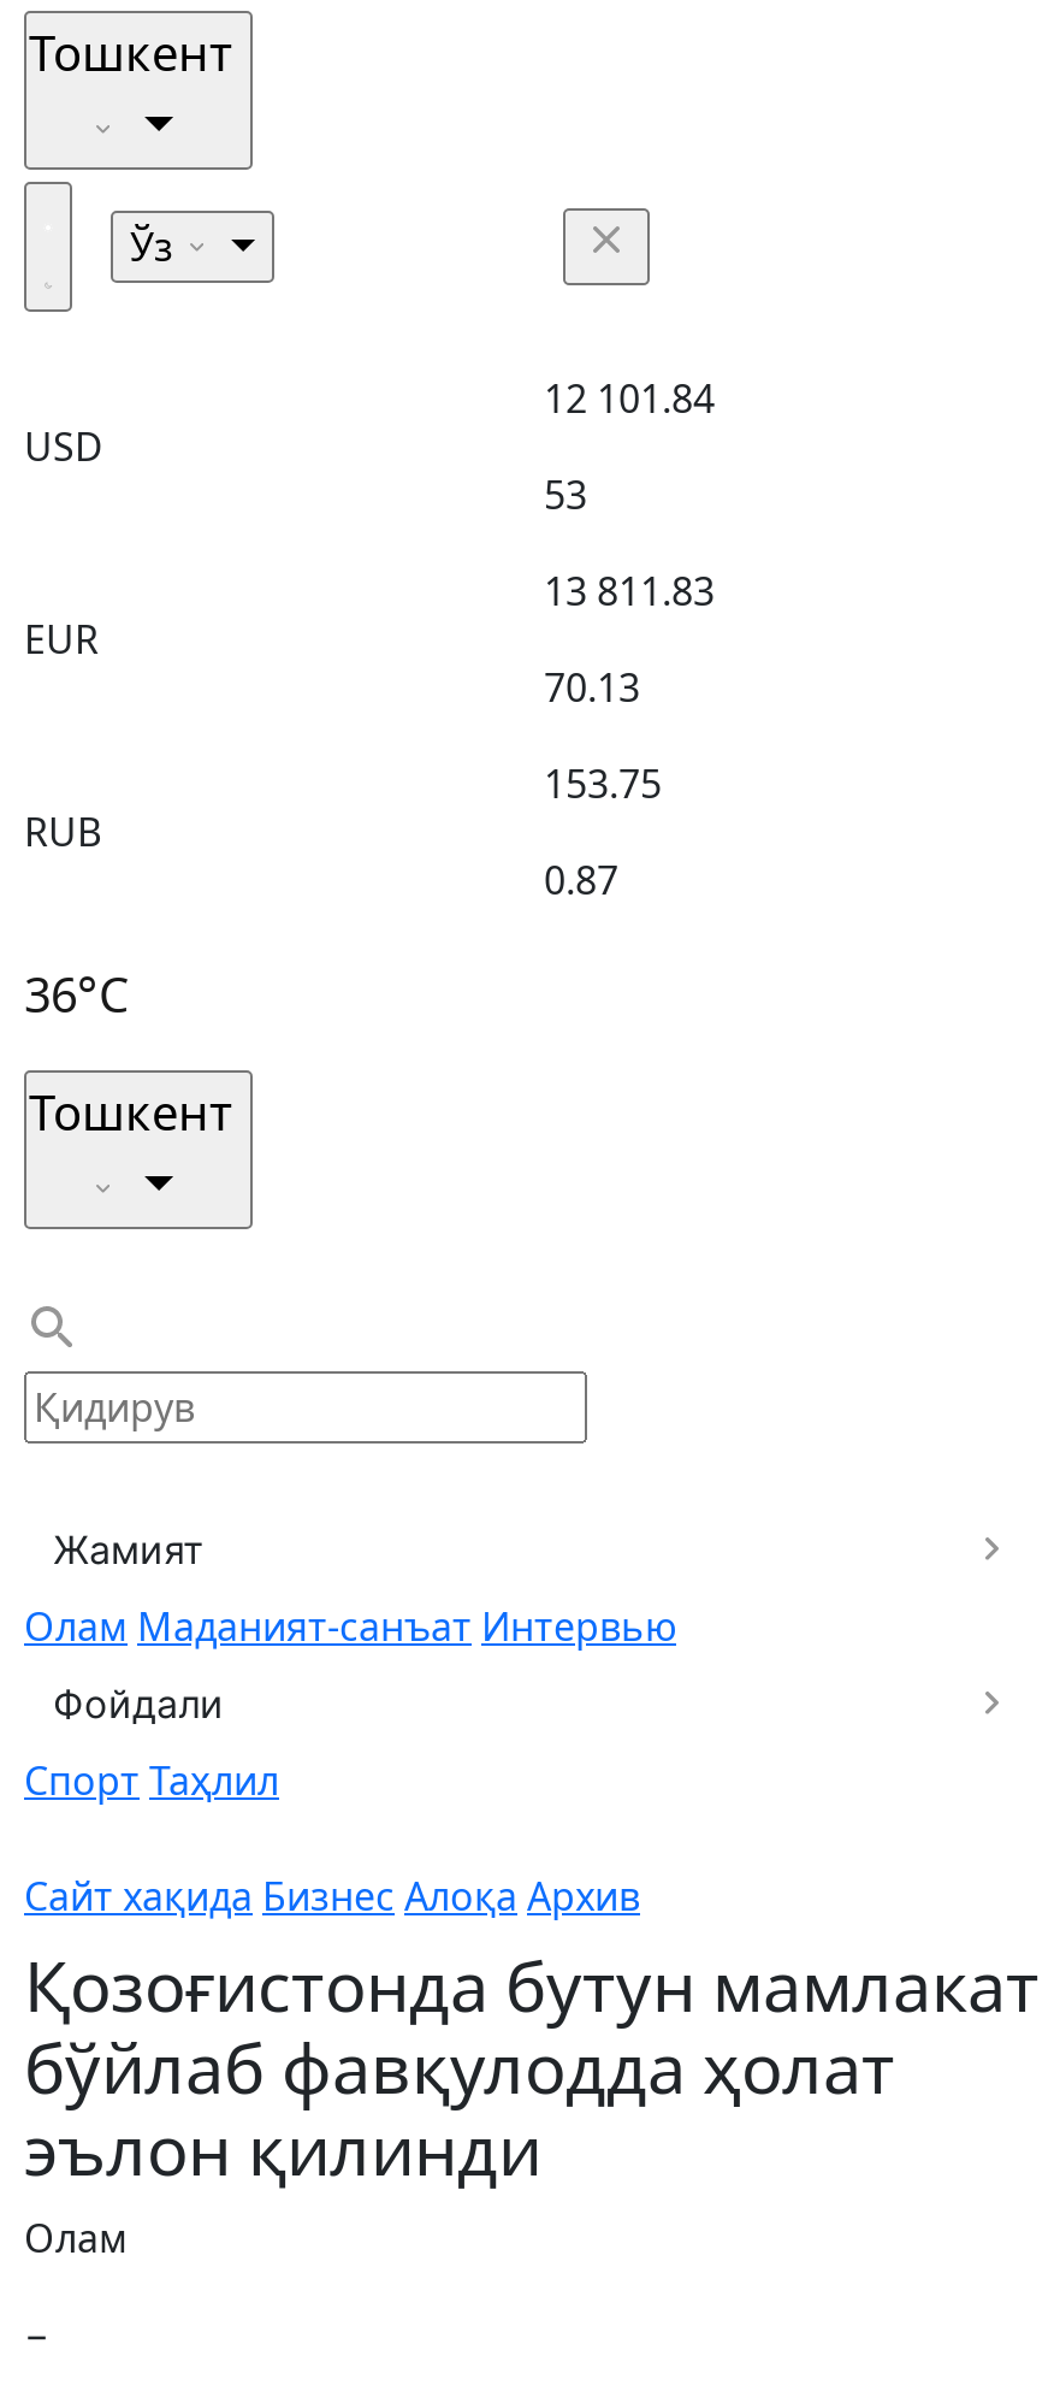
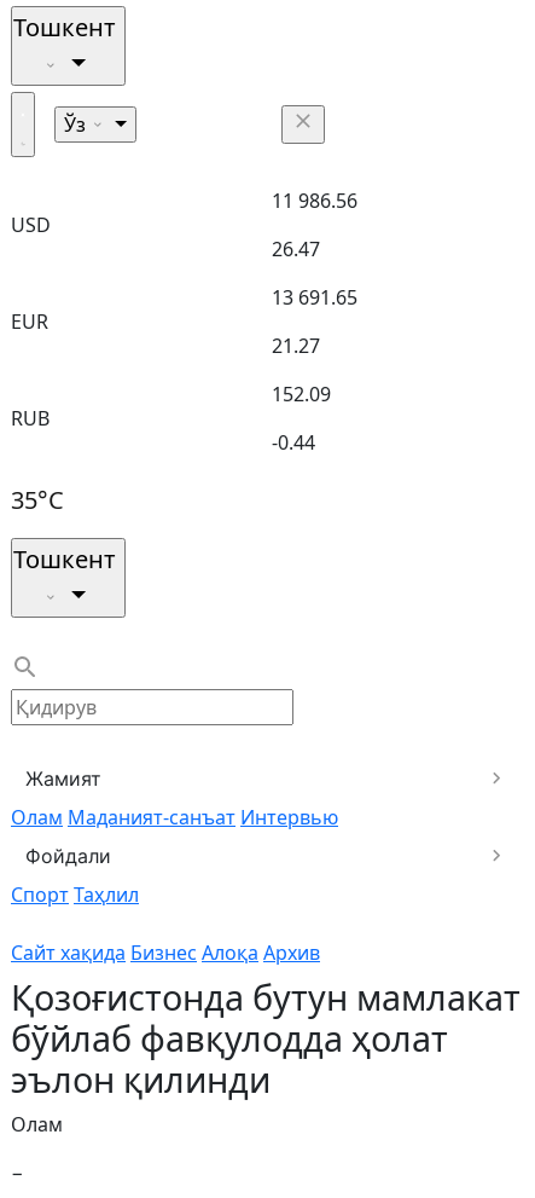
- 12 101.84
+ 11 986.56

- 53
+ 26.47

- 13 811.83
+ 13 691.65

- 70.13
+ 21.27

- 153.75
+ 152.09

- 0.87
+ -0.44

- 36°C
+ 35°C
